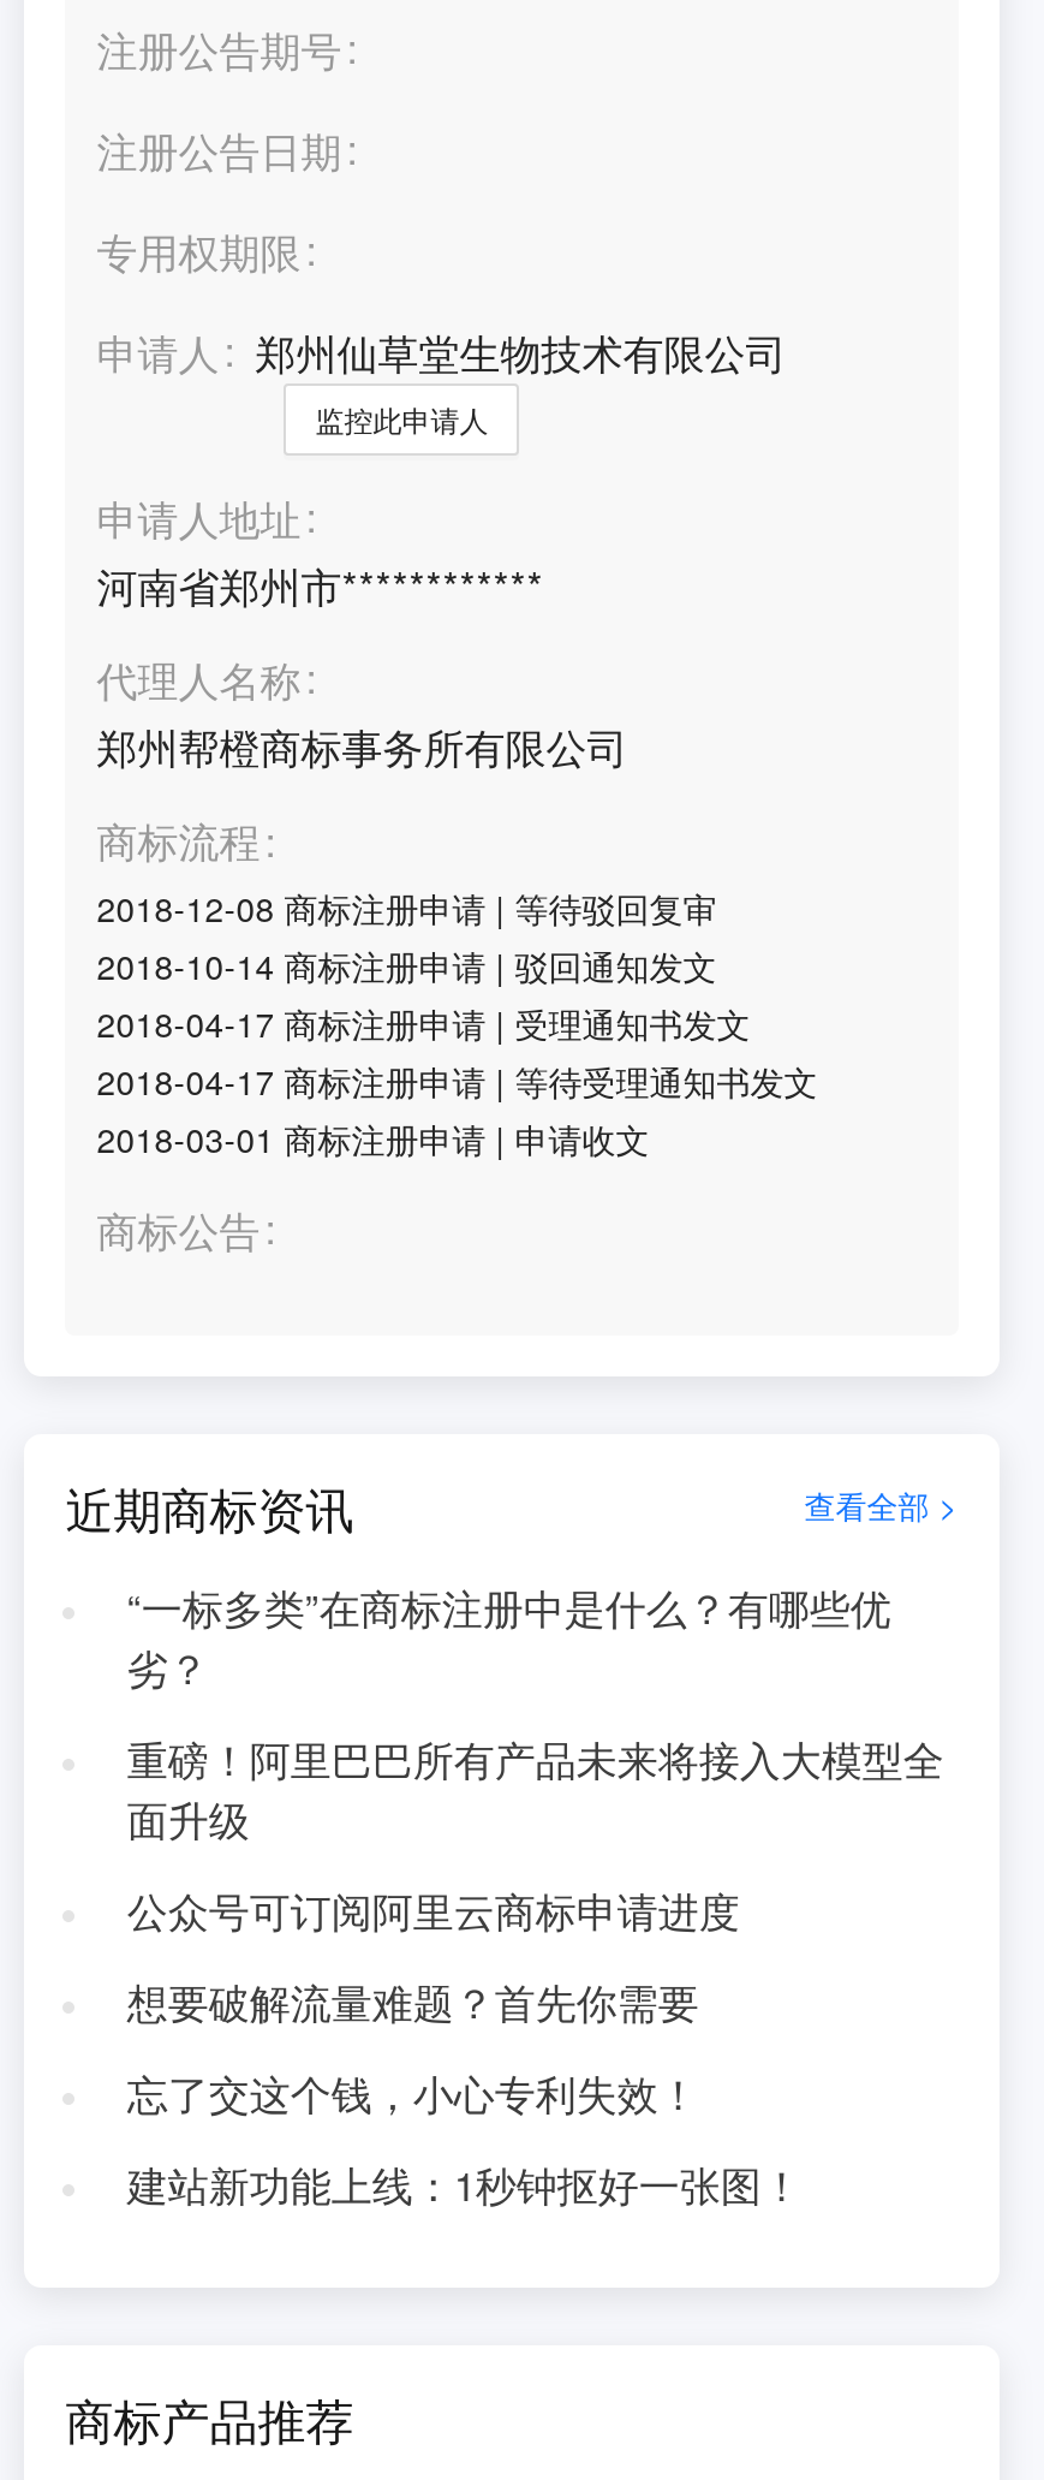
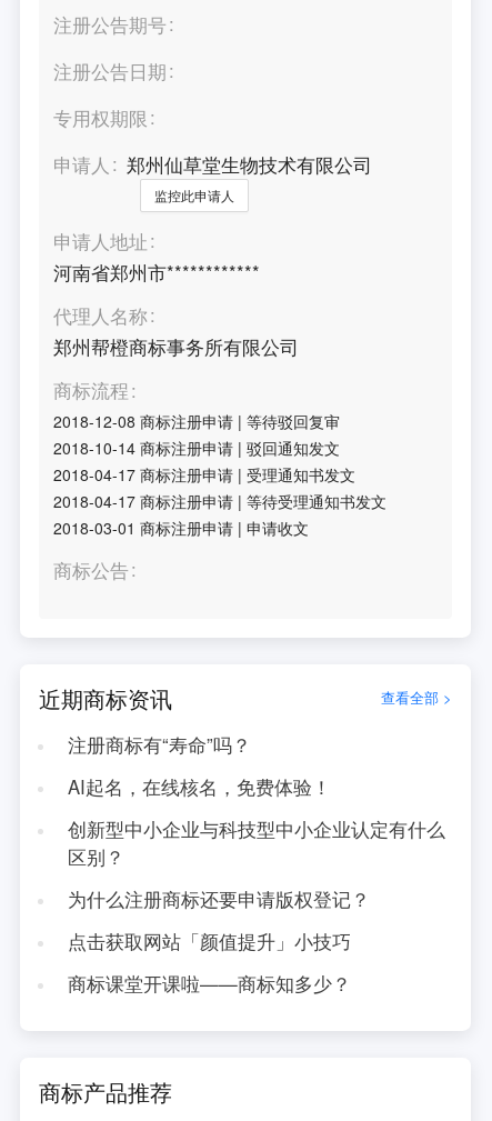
- “一标多类”在商标注册中是什么？有哪些优
- 劣？
+ 注册商标有“寿命”吗？

- 重磅！阿里巴巴所有产品未来将接入大模型全
- 面升级
+ AI起名，在线核名，免费体验！

- 公众号可订阅阿里云商标申请进度
+ 创新型中小企业与科技型中小企业认定有什么
+ 区别？

- 想要破解流量难题？首先你需要
+ 为什么注册商标还要申请版权登记？

- 忘了交这个钱，小心专利失效！
+ 点击获取网站「颜值提升」小技巧

- 建站新功能上线：1秒钟抠好一张图！
+ 商标课堂开课啦——商标知多少？
